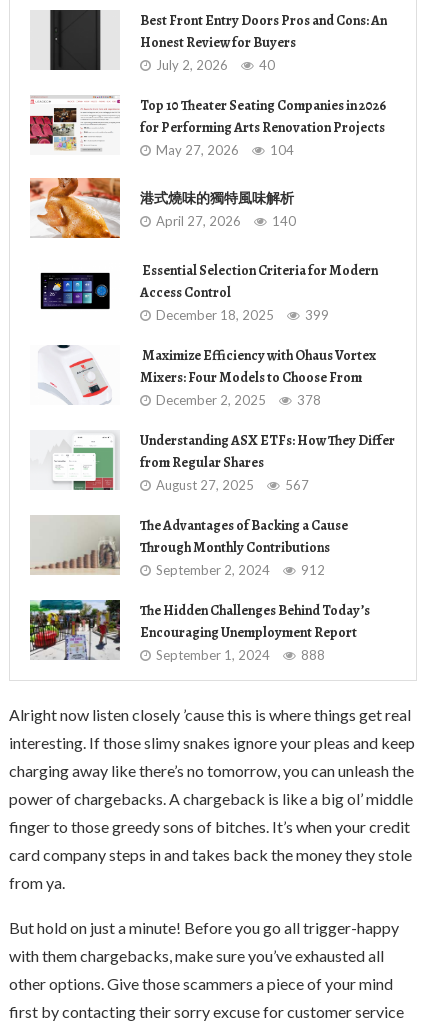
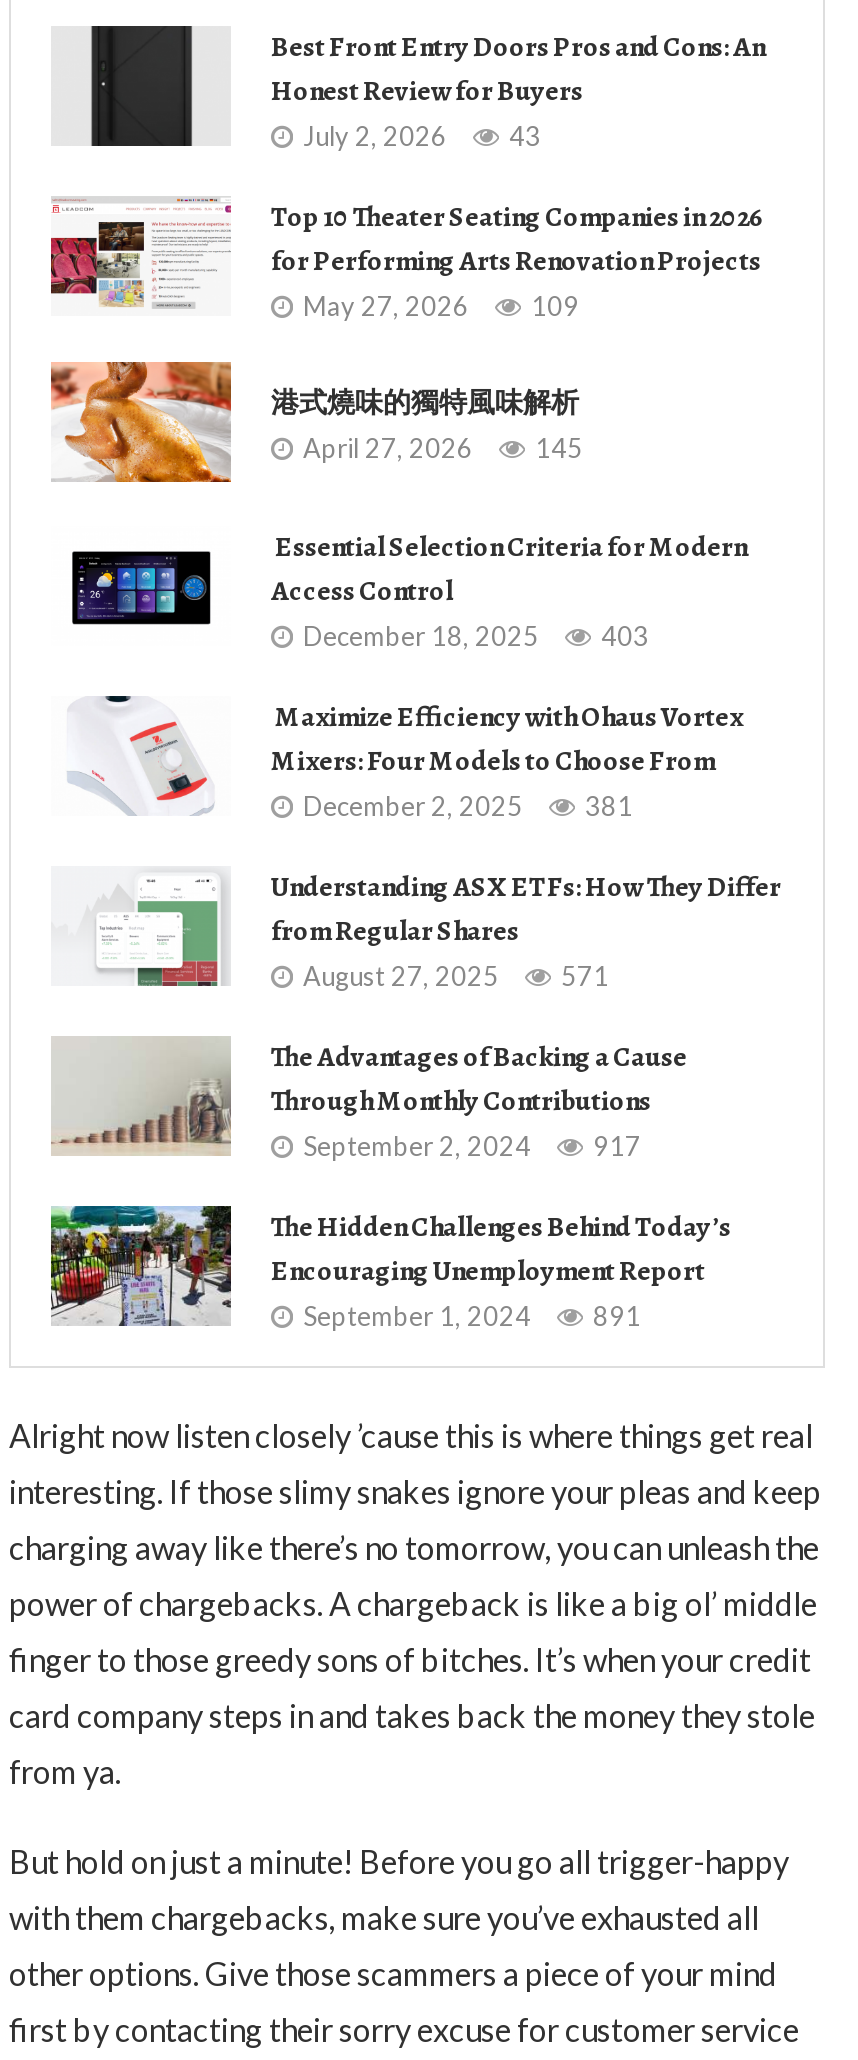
- July 2, 2026 40
+ July 2, 2026 43

- May 27, 2026 104
+ May 27, 2026 109

- April 27, 2026 140
+ April 27, 2026 145

- December 18, 2025 399
+ December 18, 2025 403

- December 2, 2025 378
+ December 2, 2025 381

- August 27, 2025 567
+ August 27, 2025 571

- September 2, 2024 912
+ September 2, 2024 917

- September 1, 2024 888
+ September 1, 2024 891
